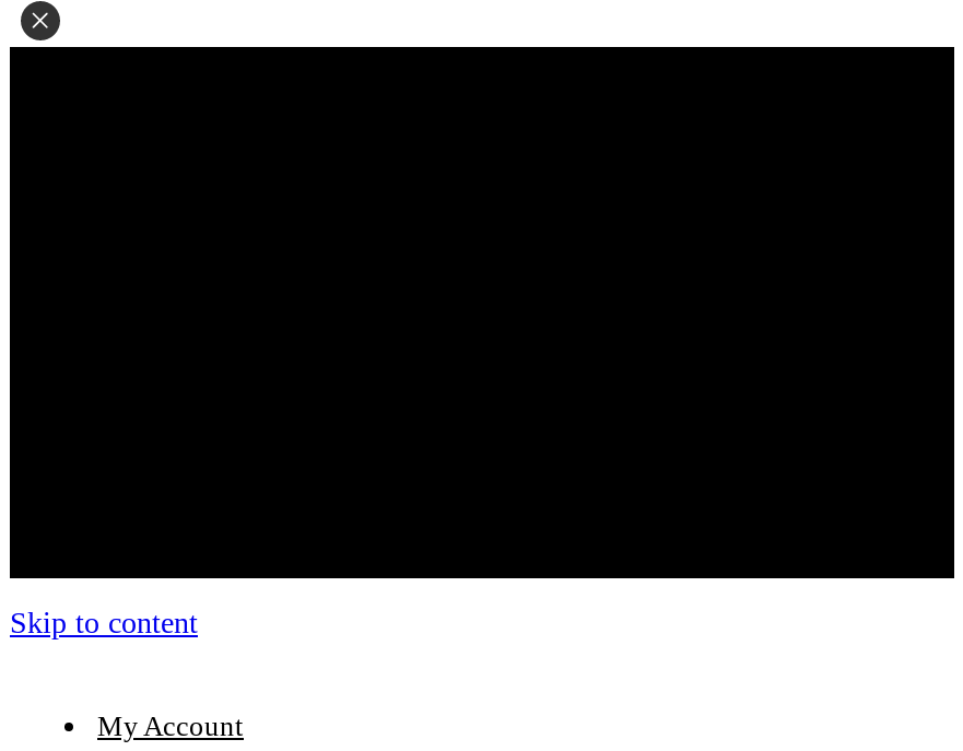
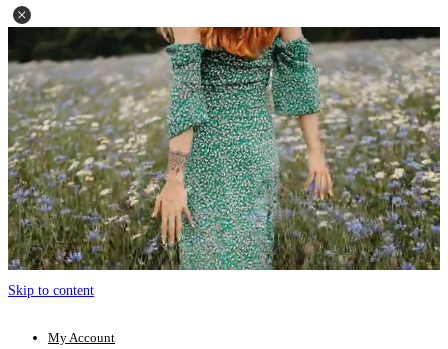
+ [image]
